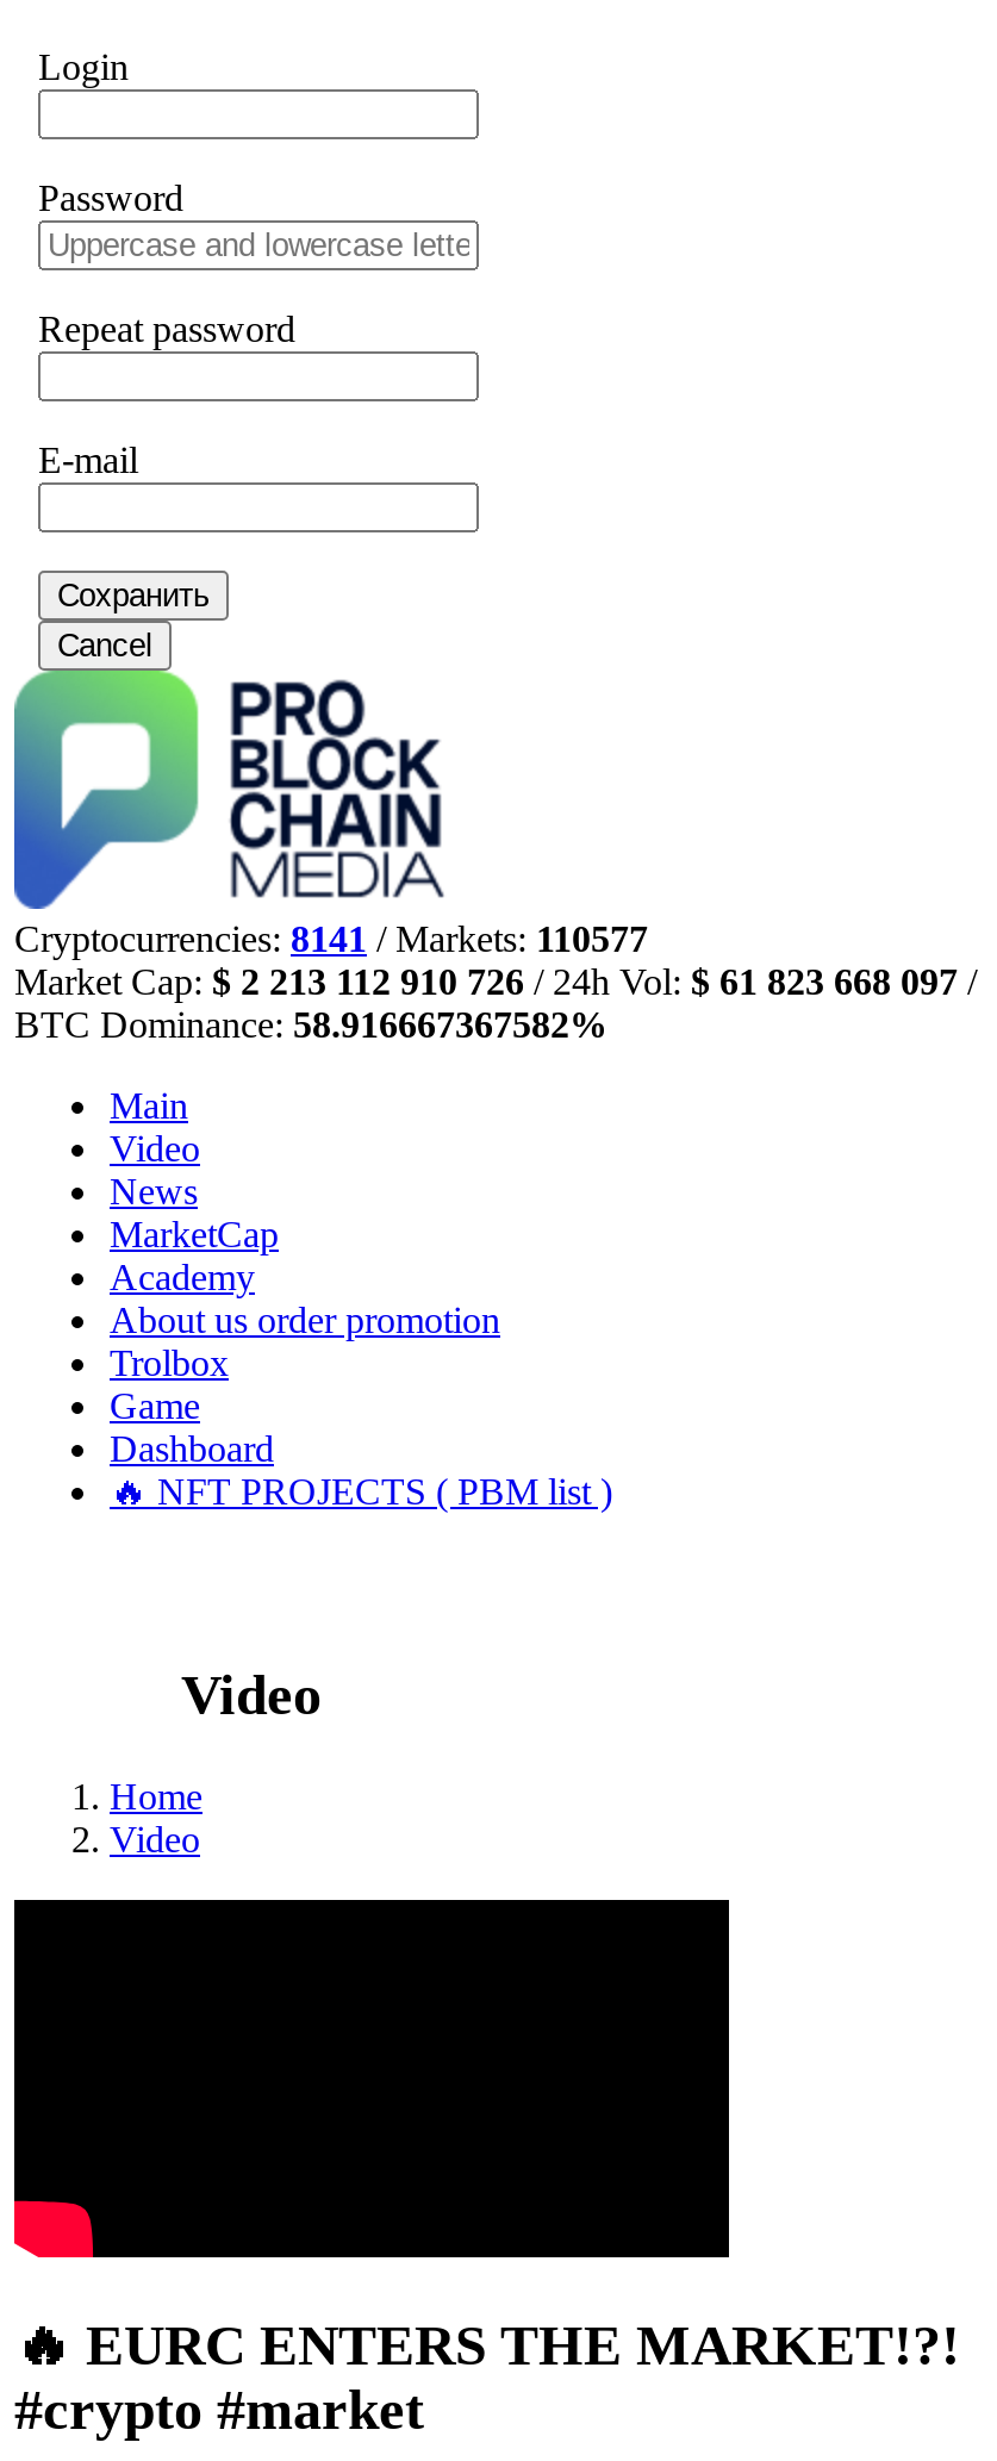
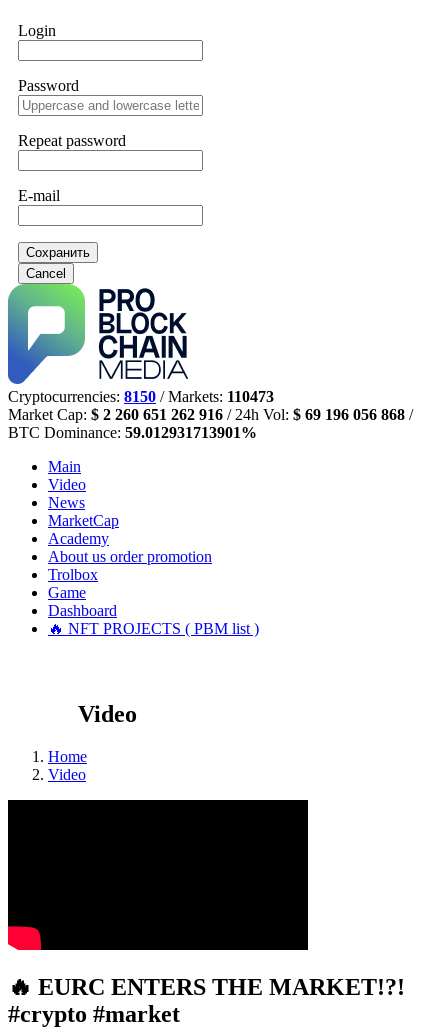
- Cryptocurrencies: 8141 / Markets: 110577
+ Cryptocurrencies: 8150 / Markets: 110473

- Market Cap: $ 2 213 112 910 726 / 24h Vol: $ 61 823 668 097 /
+ Market Cap: $ 2 260 651 262 916 / 24h Vol: $ 69 196 056 868 /

- BTC Dominance: 58.916667367582%
+ BTC Dominance: 59.012931713901%
